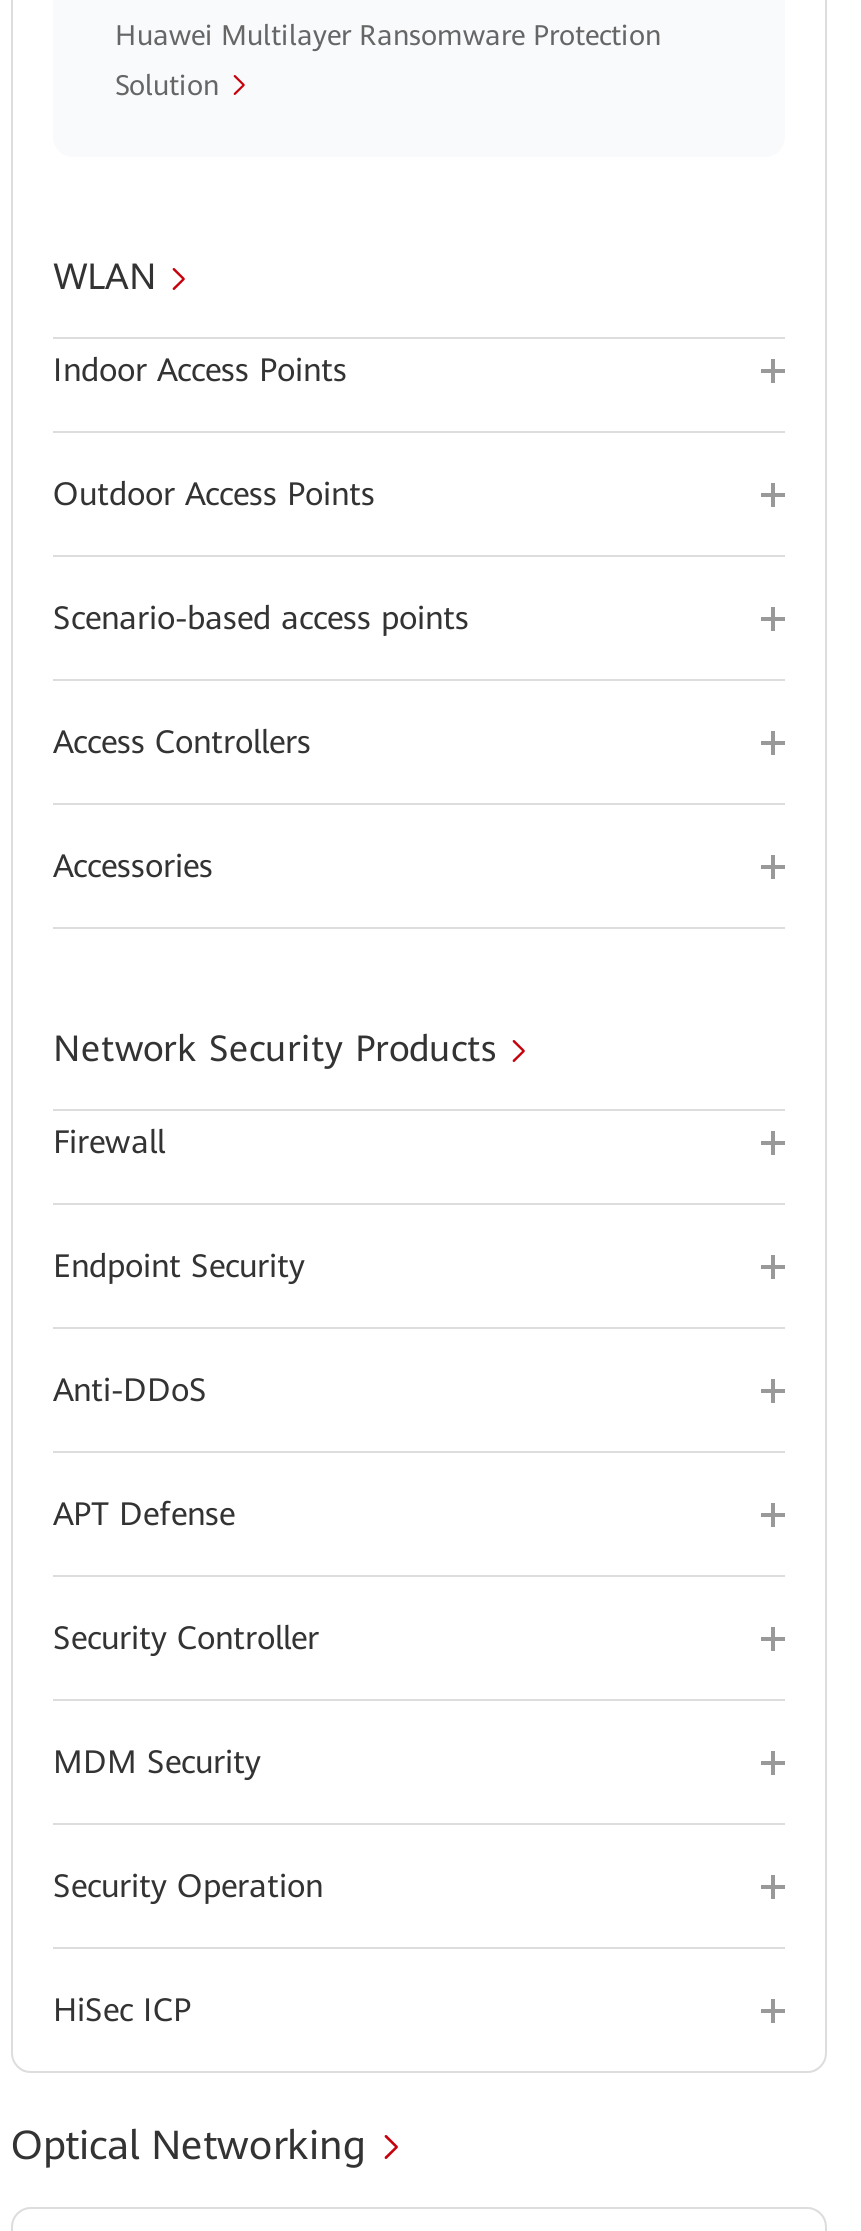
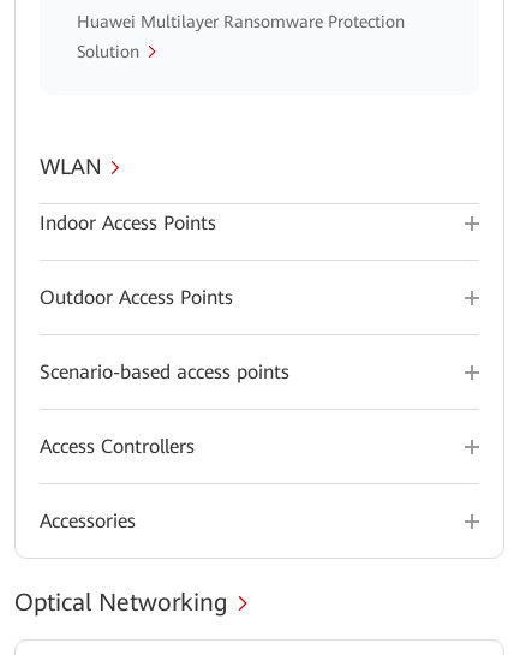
- Network Security Products
- Firewall
- Endpoint Security
- Anti-DDoS
- APT Defense
- Security Controller
- MDM Security
- Security Operation
- HiSec ICP
